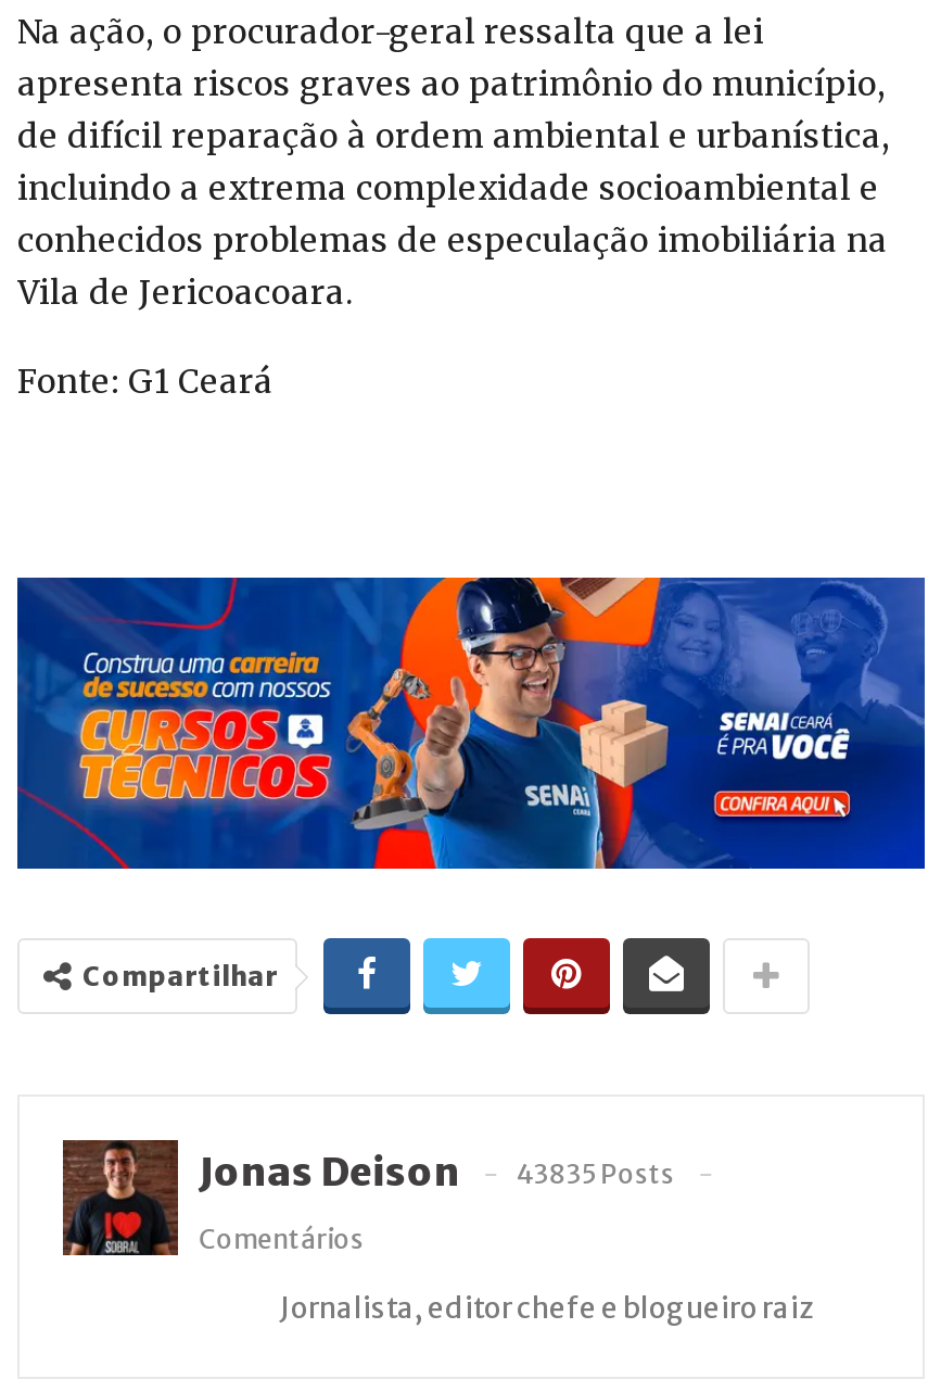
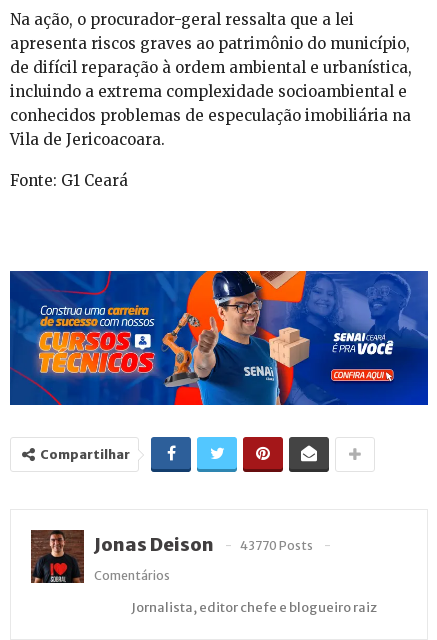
- Jonas Deison 43835 Posts
+ Jonas Deison 43770 Posts
